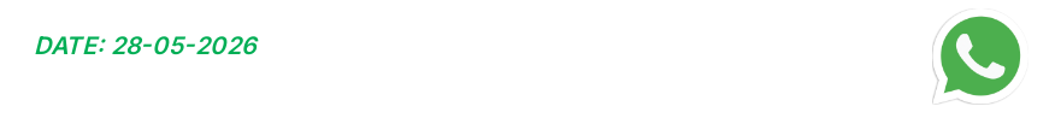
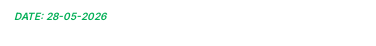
- [image]
